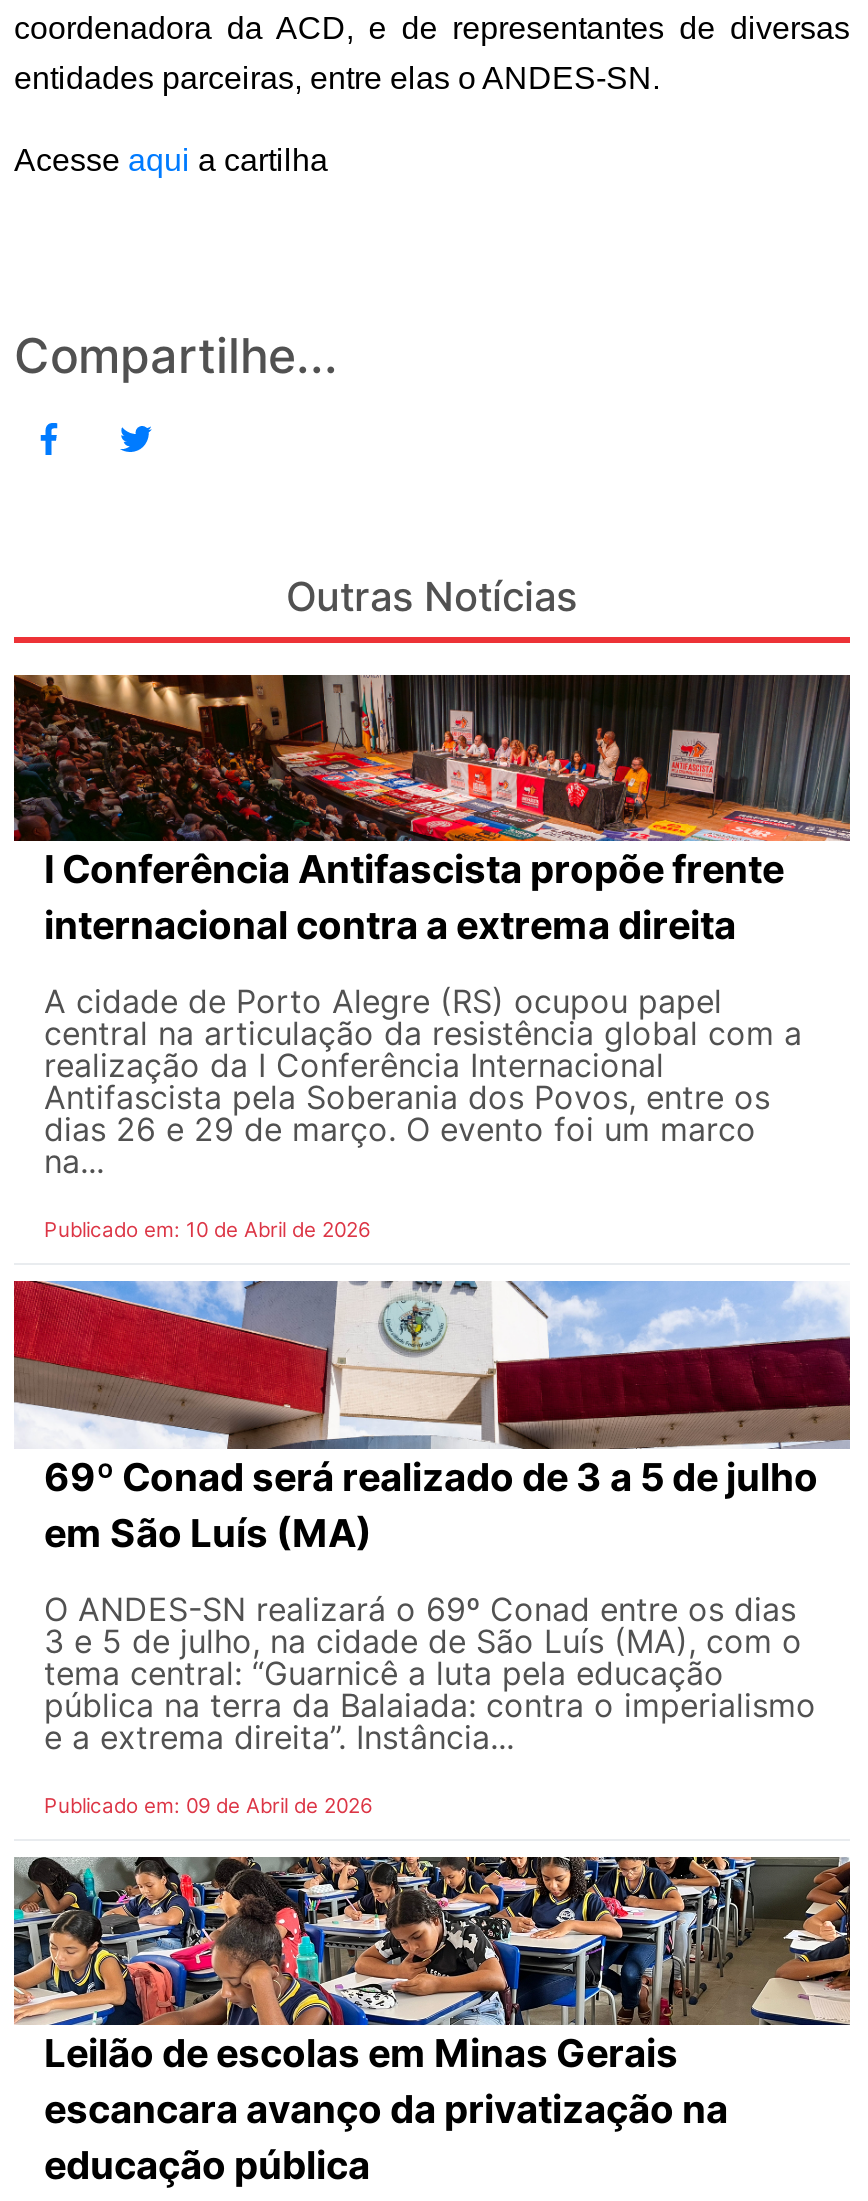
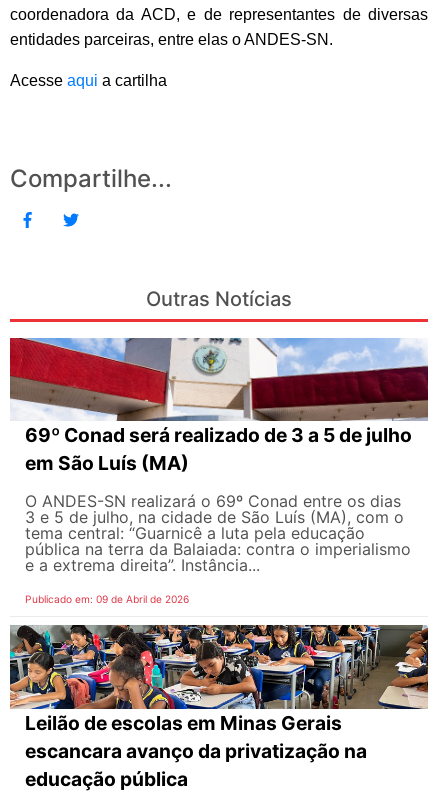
- [image]
- I Conferência Antifascista propõe frente
- internacional contra a extrema direita
- A cidade de Porto Alegre (RS) ocupou papel
- central na articulação da resistência global com a
- realização da I Conferência Internacional
- Antifascista pela Soberania dos Povos, entre os
- dias 26 e 29 de março. O evento foi um marco
- na...
- Publicado em: 10 de Abril de 2026
